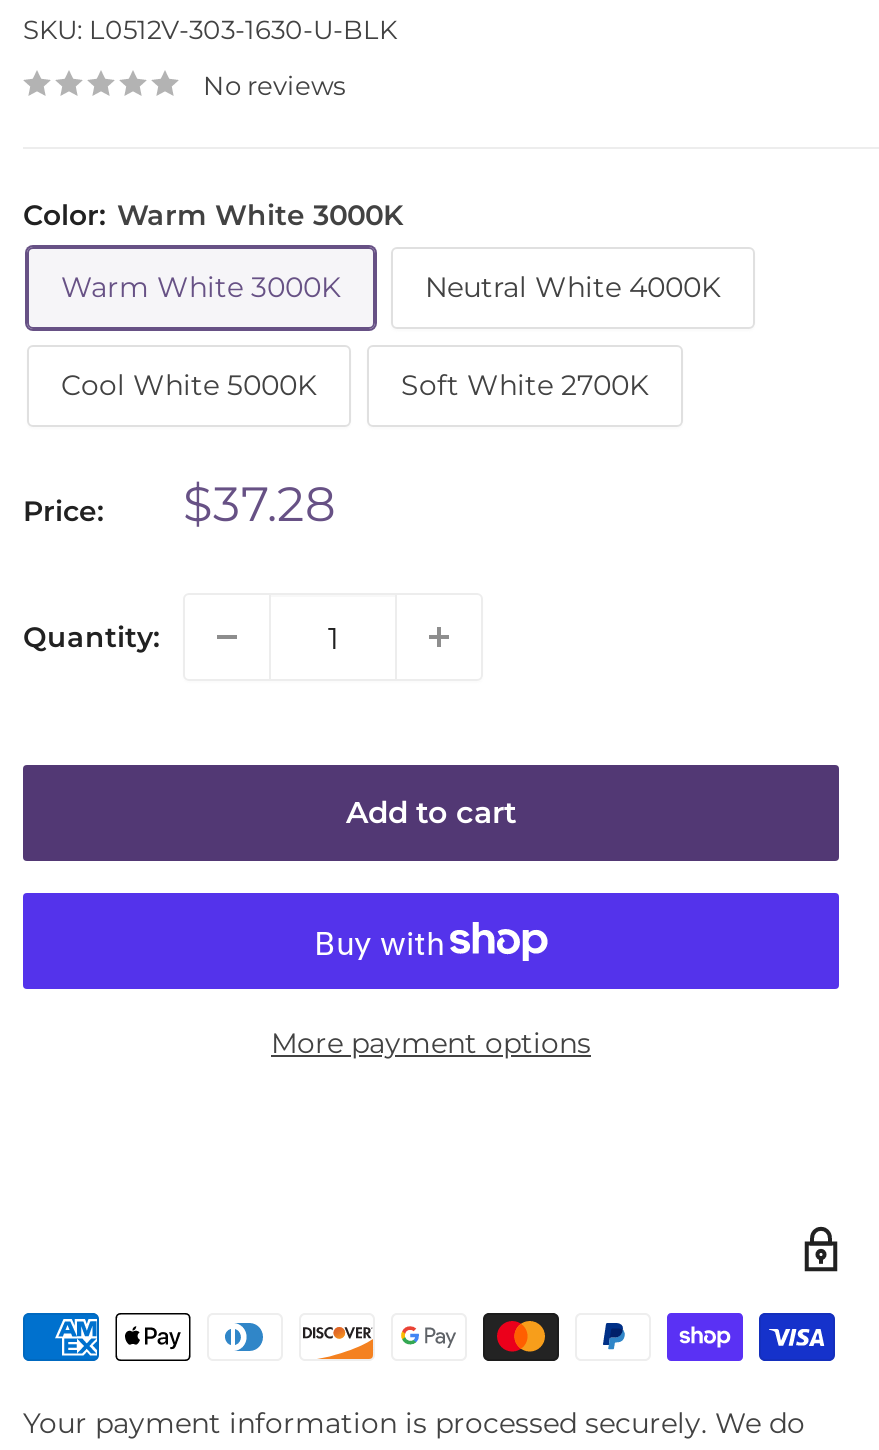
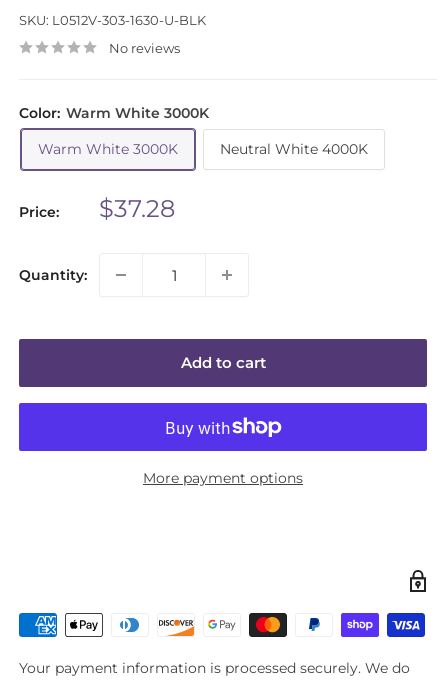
- Cool White 5000K
- Soft White 2700K
